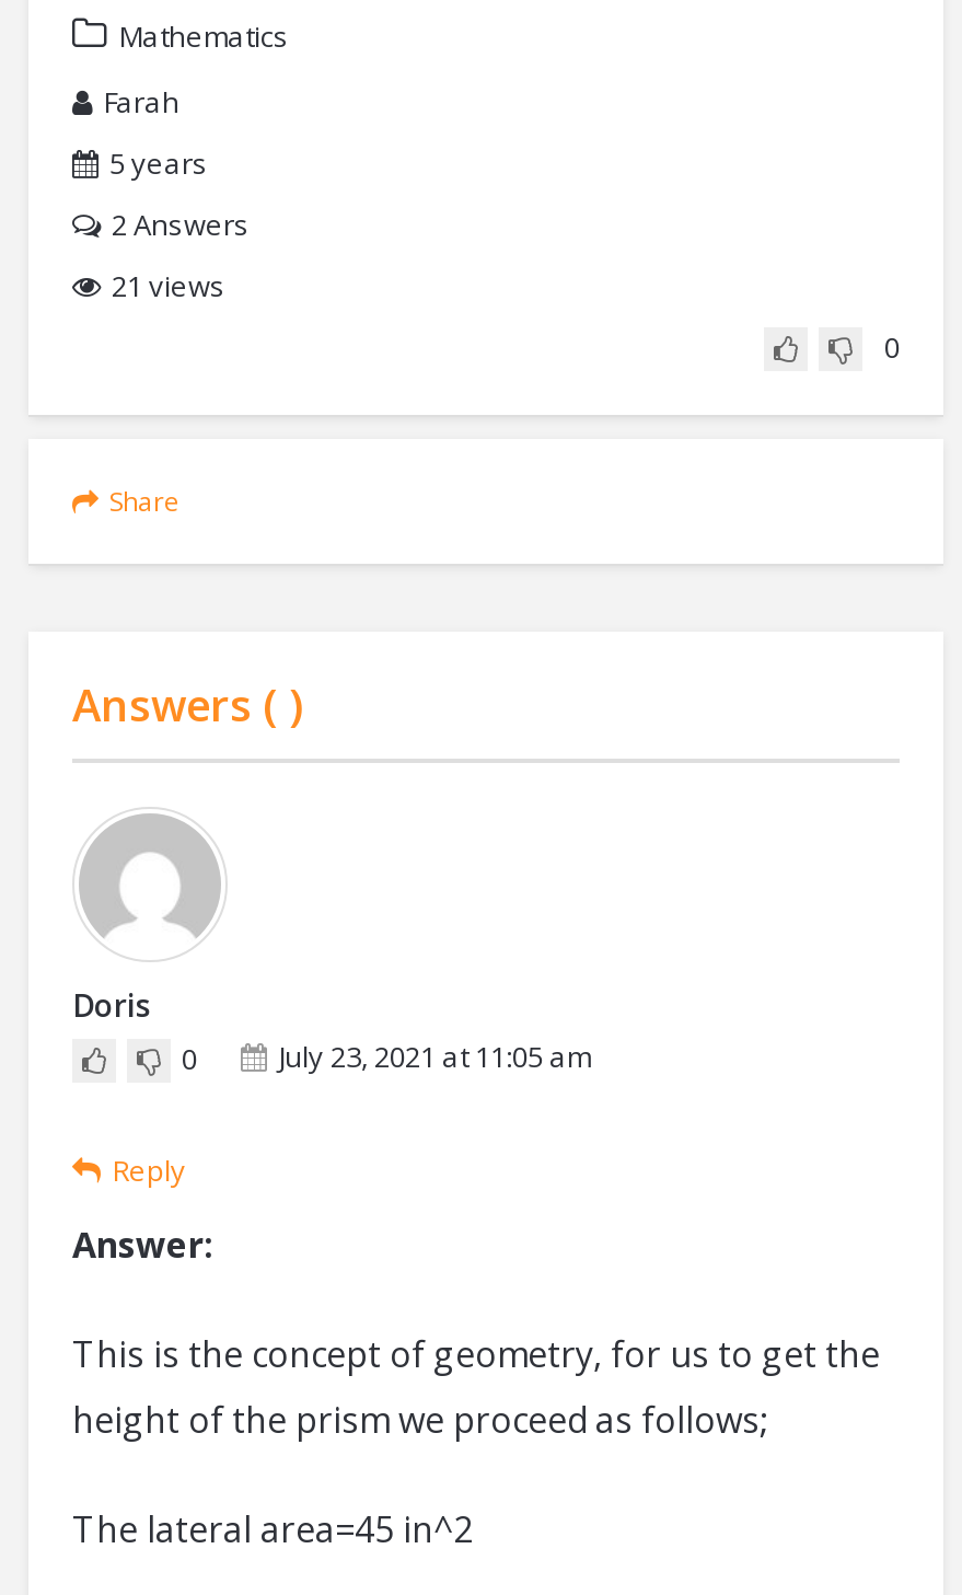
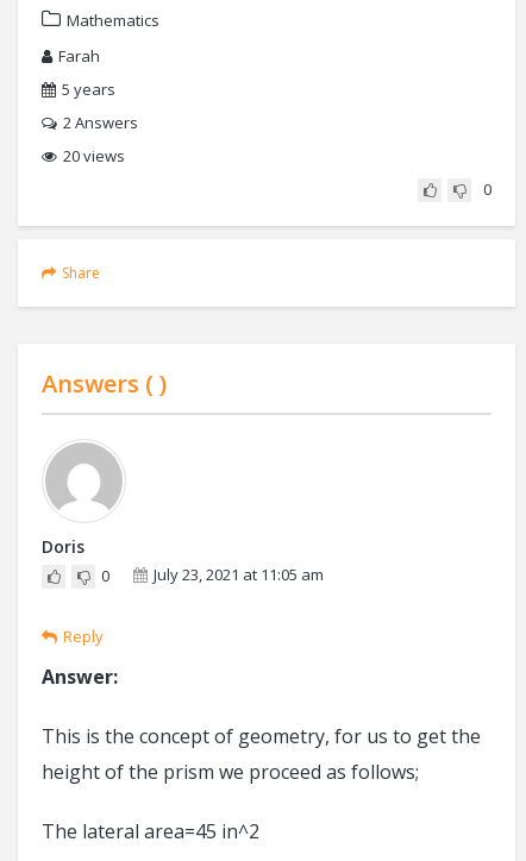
- 21 views
+ 20 views
